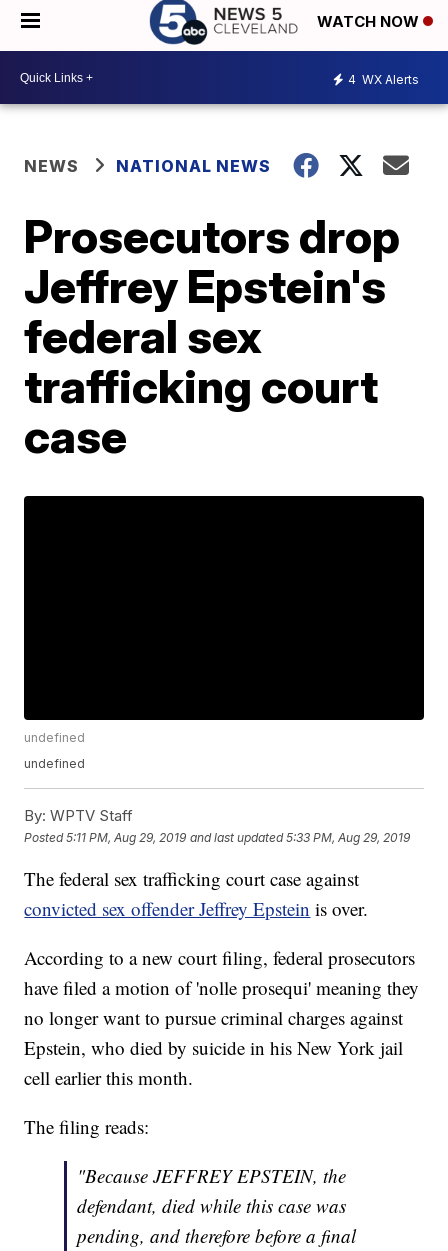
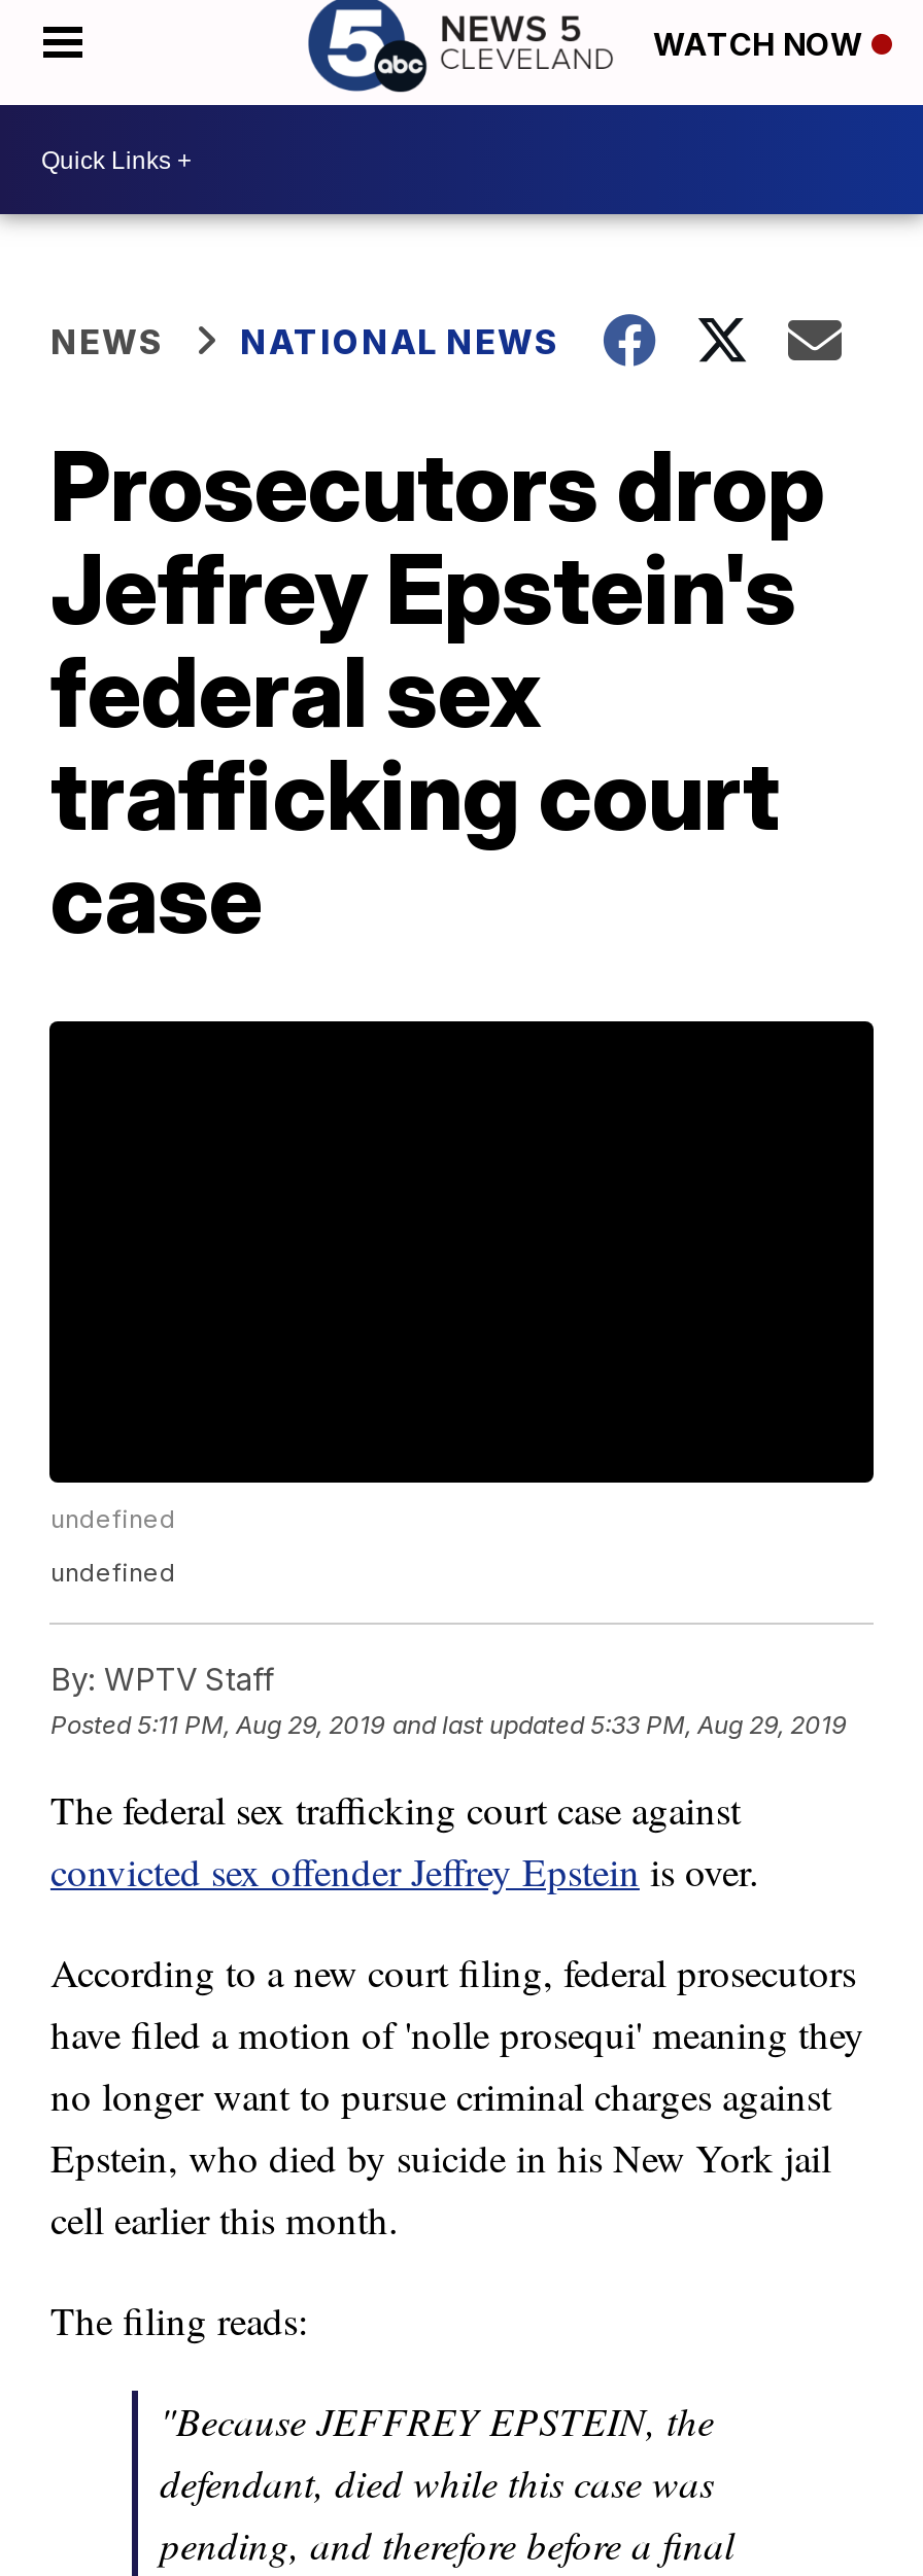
- 4 WX Alerts
